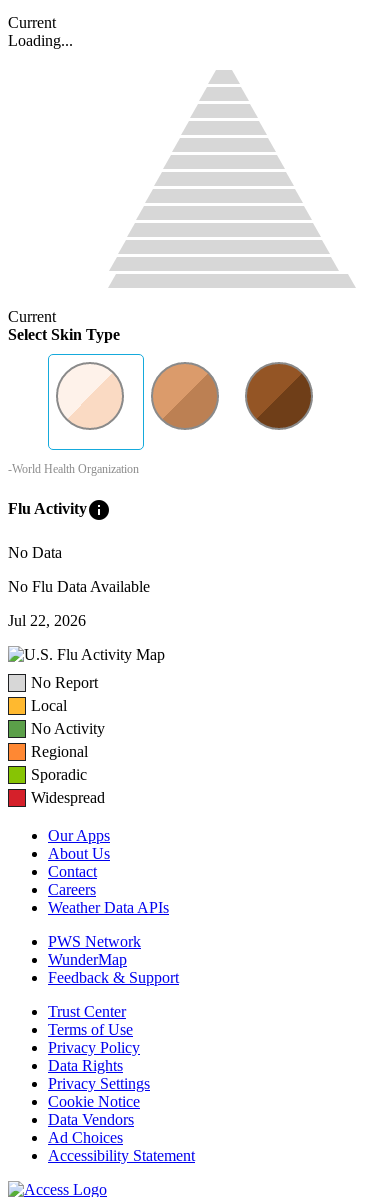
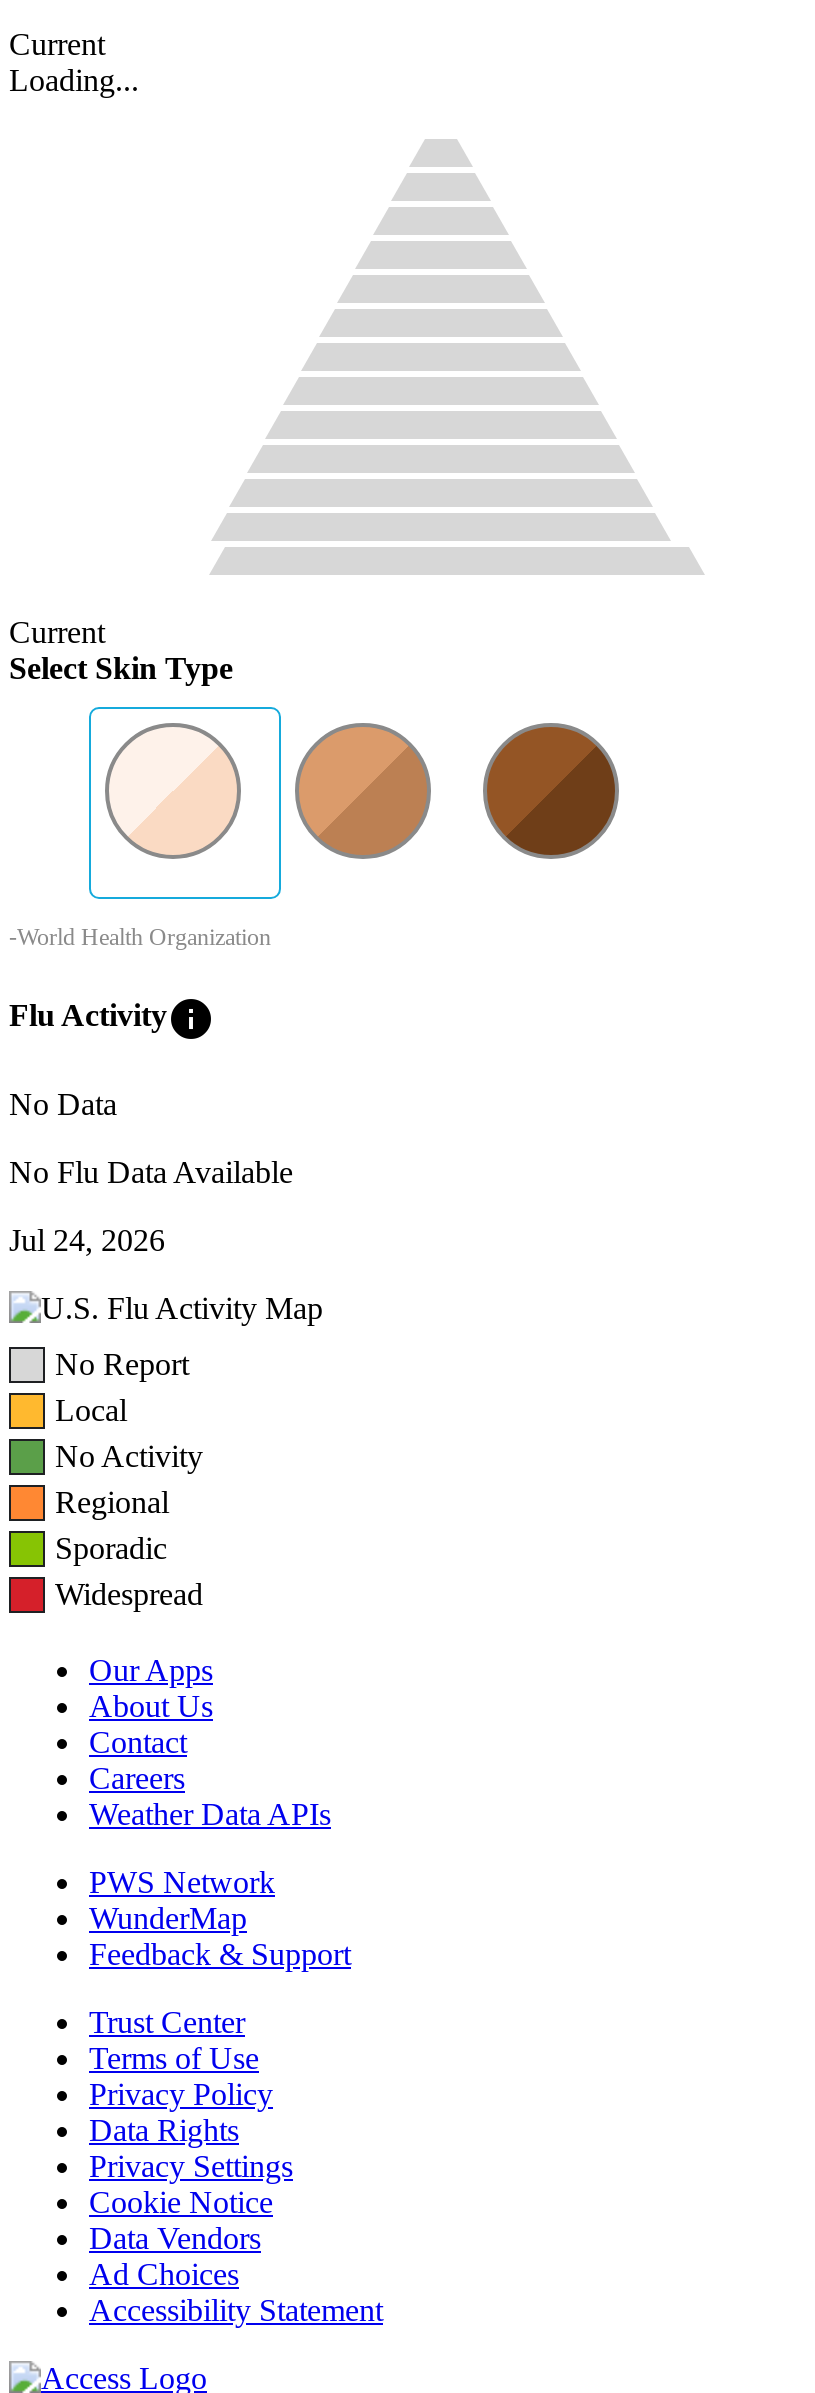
- Jul 22, 2026
+ Jul 24, 2026
